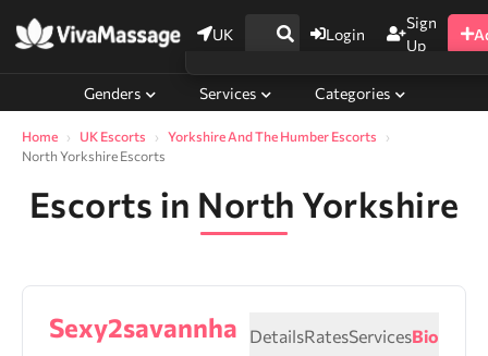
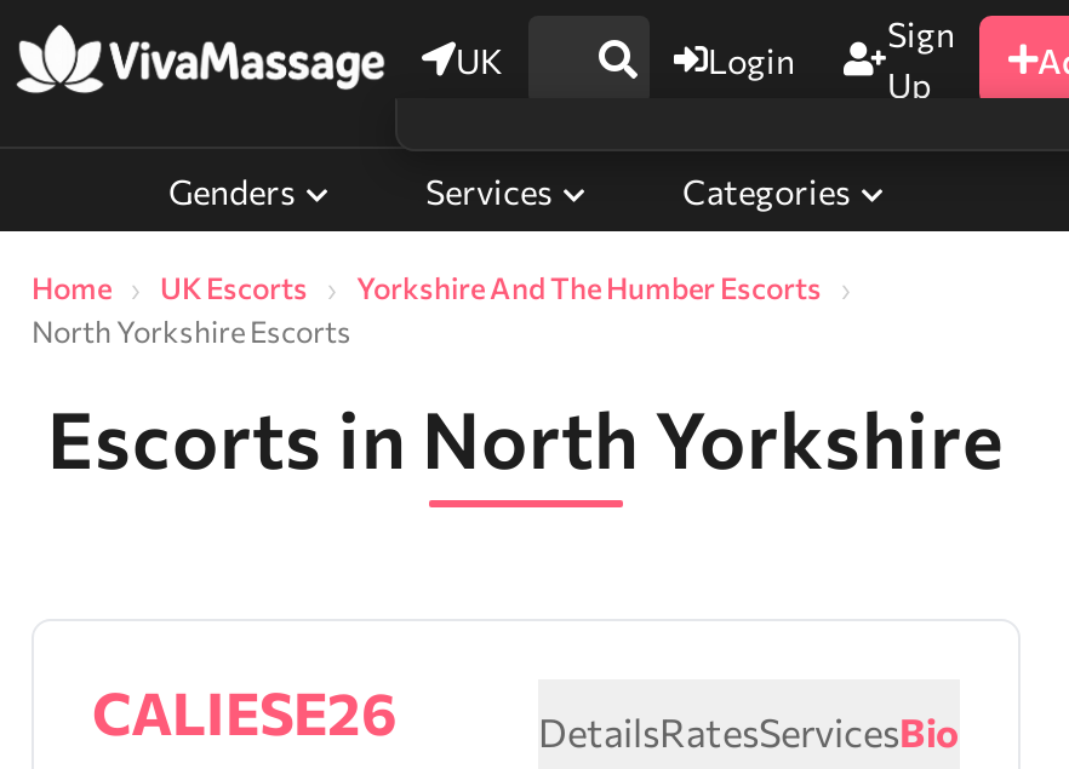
- Sexy2savannha
+ CALIESE26
